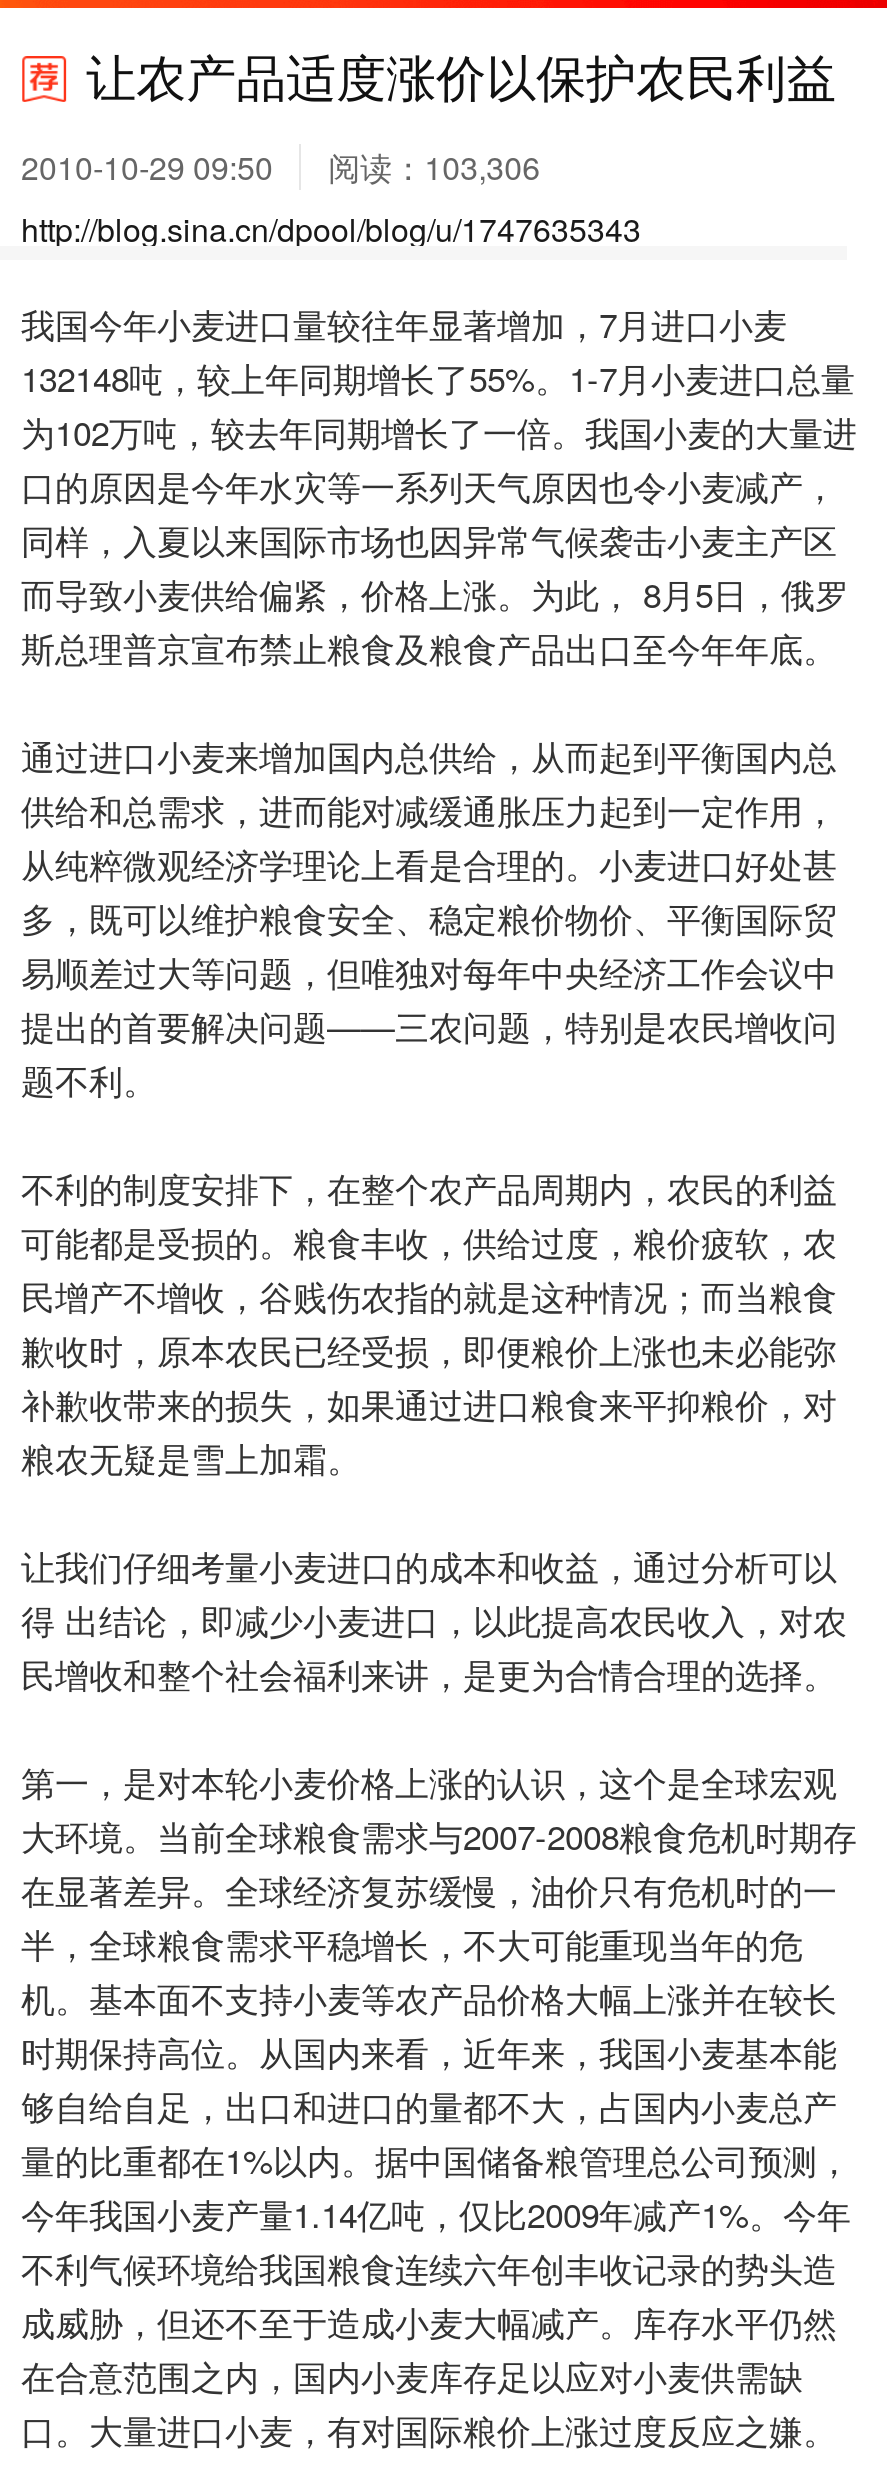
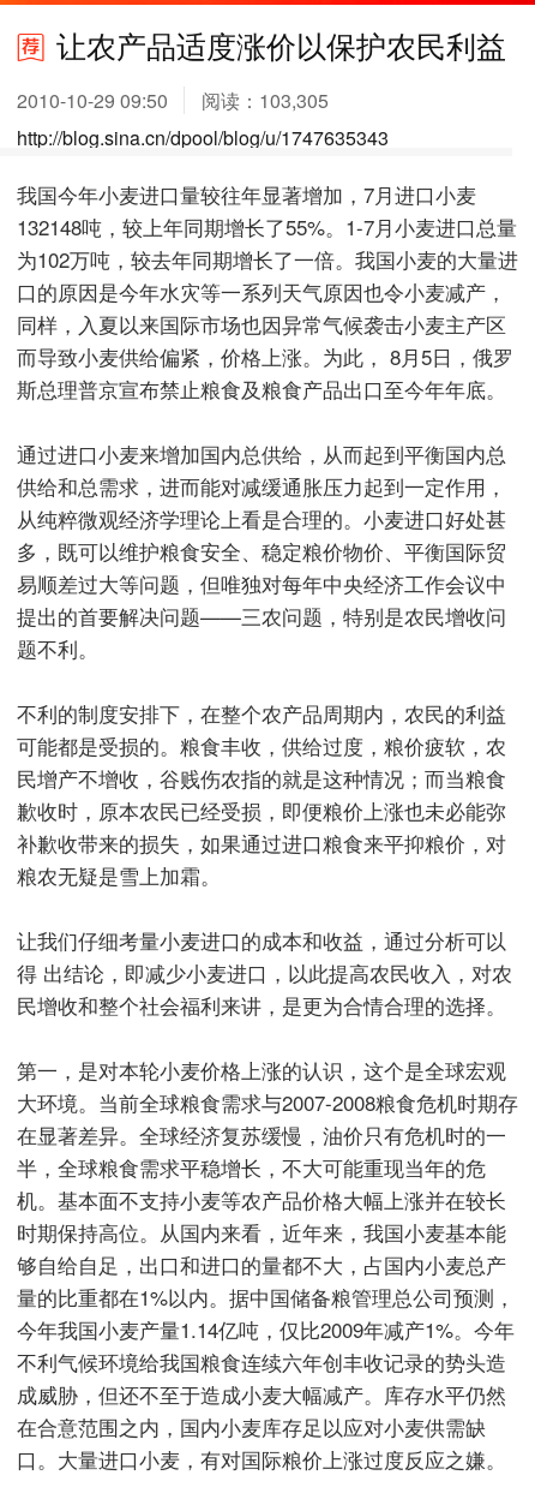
- 2010-10-29 09:50 阅读：103,306
+ 2010-10-29 09:50 阅读：103,305
